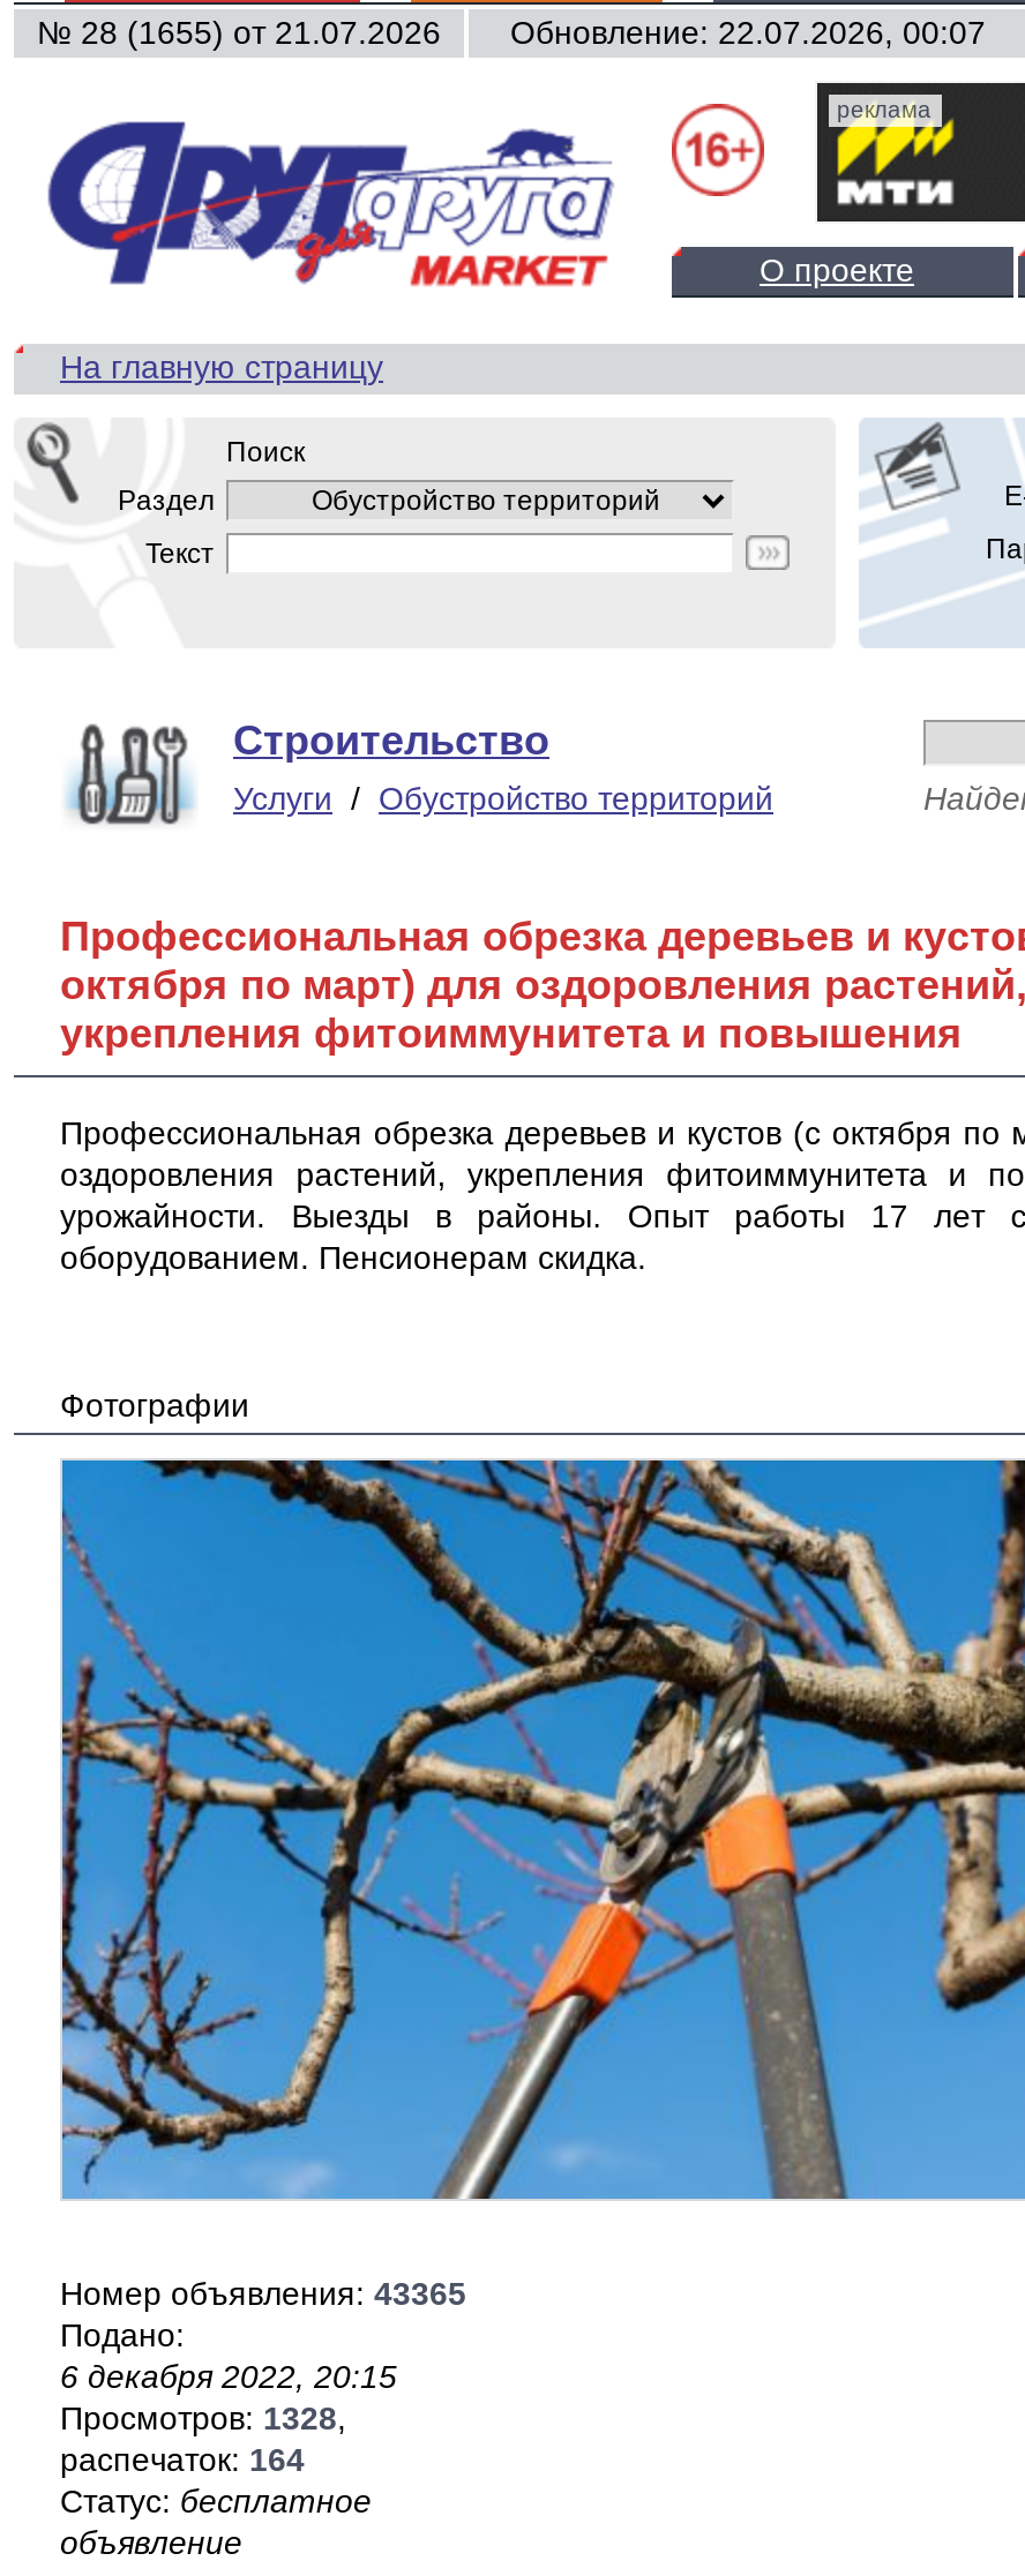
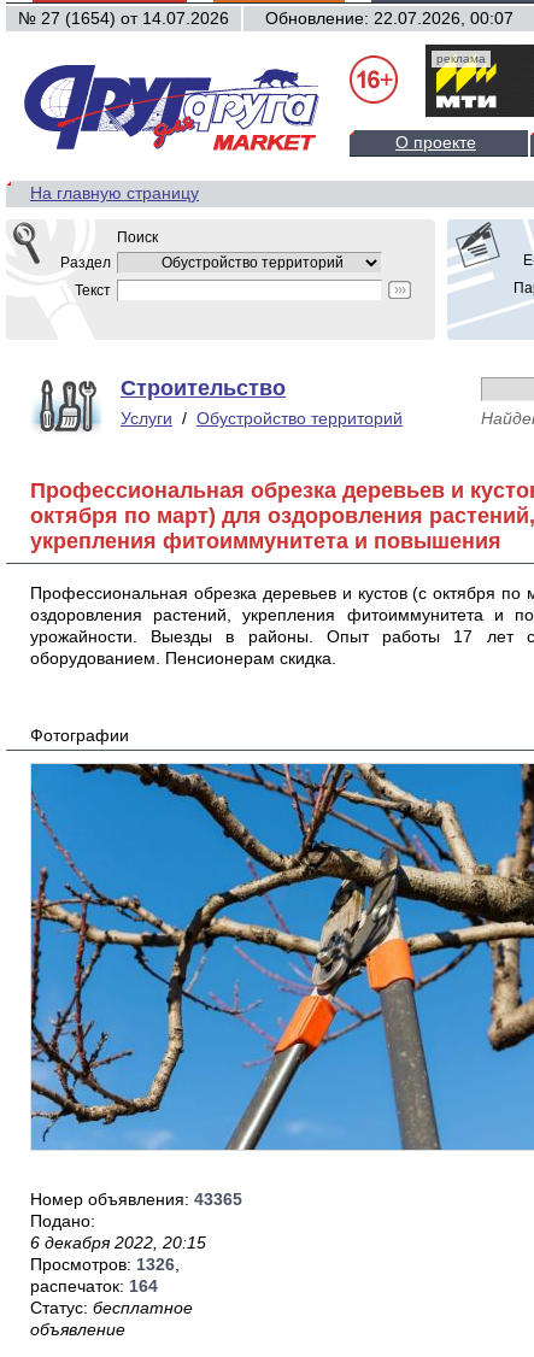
- № 28 (1655) от 21.07.2026 Обновление: 22.07.2026, 00:07
+ № 27 (1654) от 14.07.2026 Обновление: 22.07.2026, 00:07

- Просмотров: 1328,
+ Просмотров: 1326,
